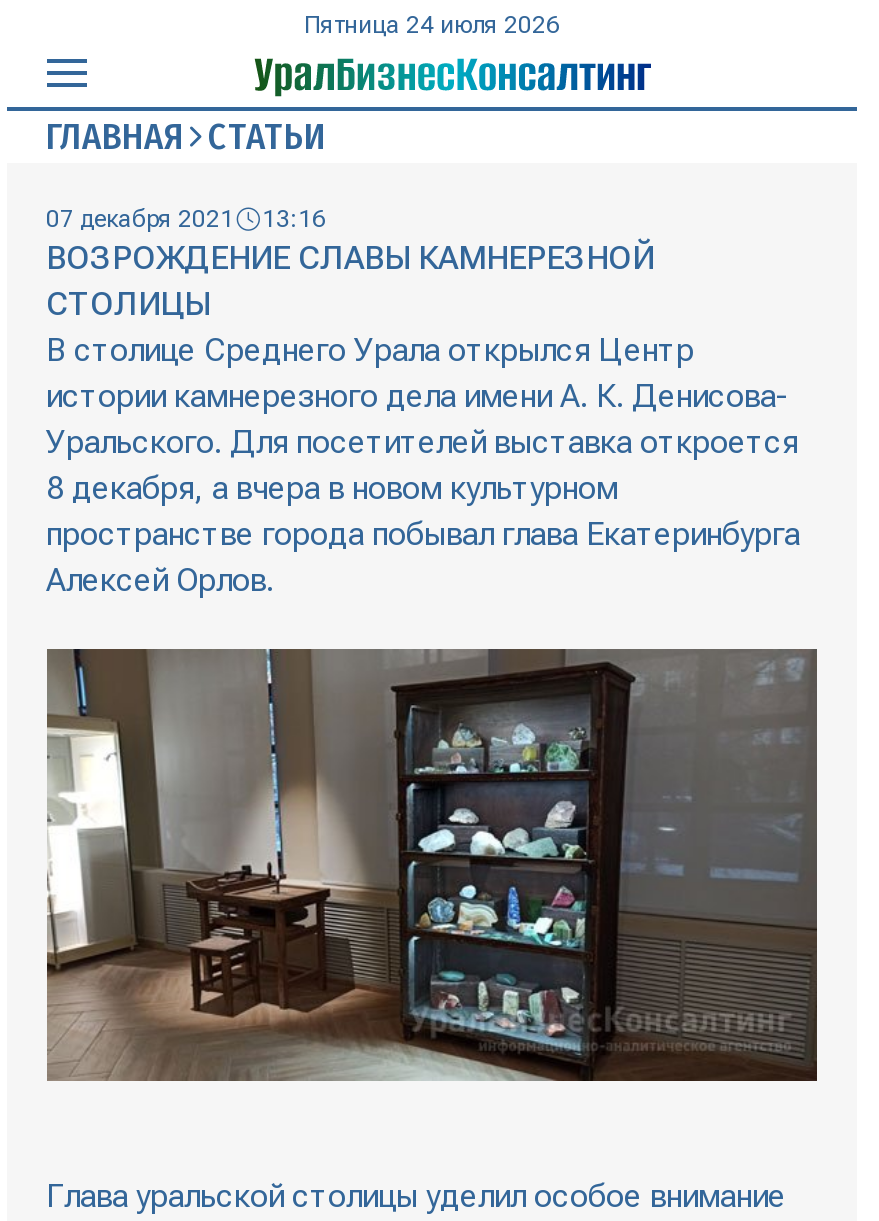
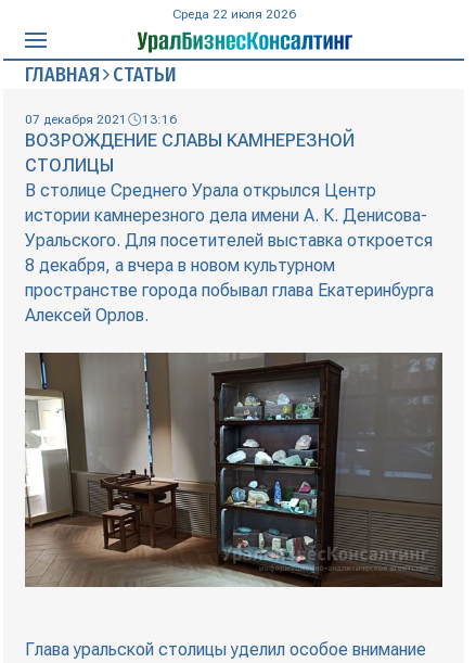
- Пятница 24 июля 2026
+ Среда 22 июля 2026
